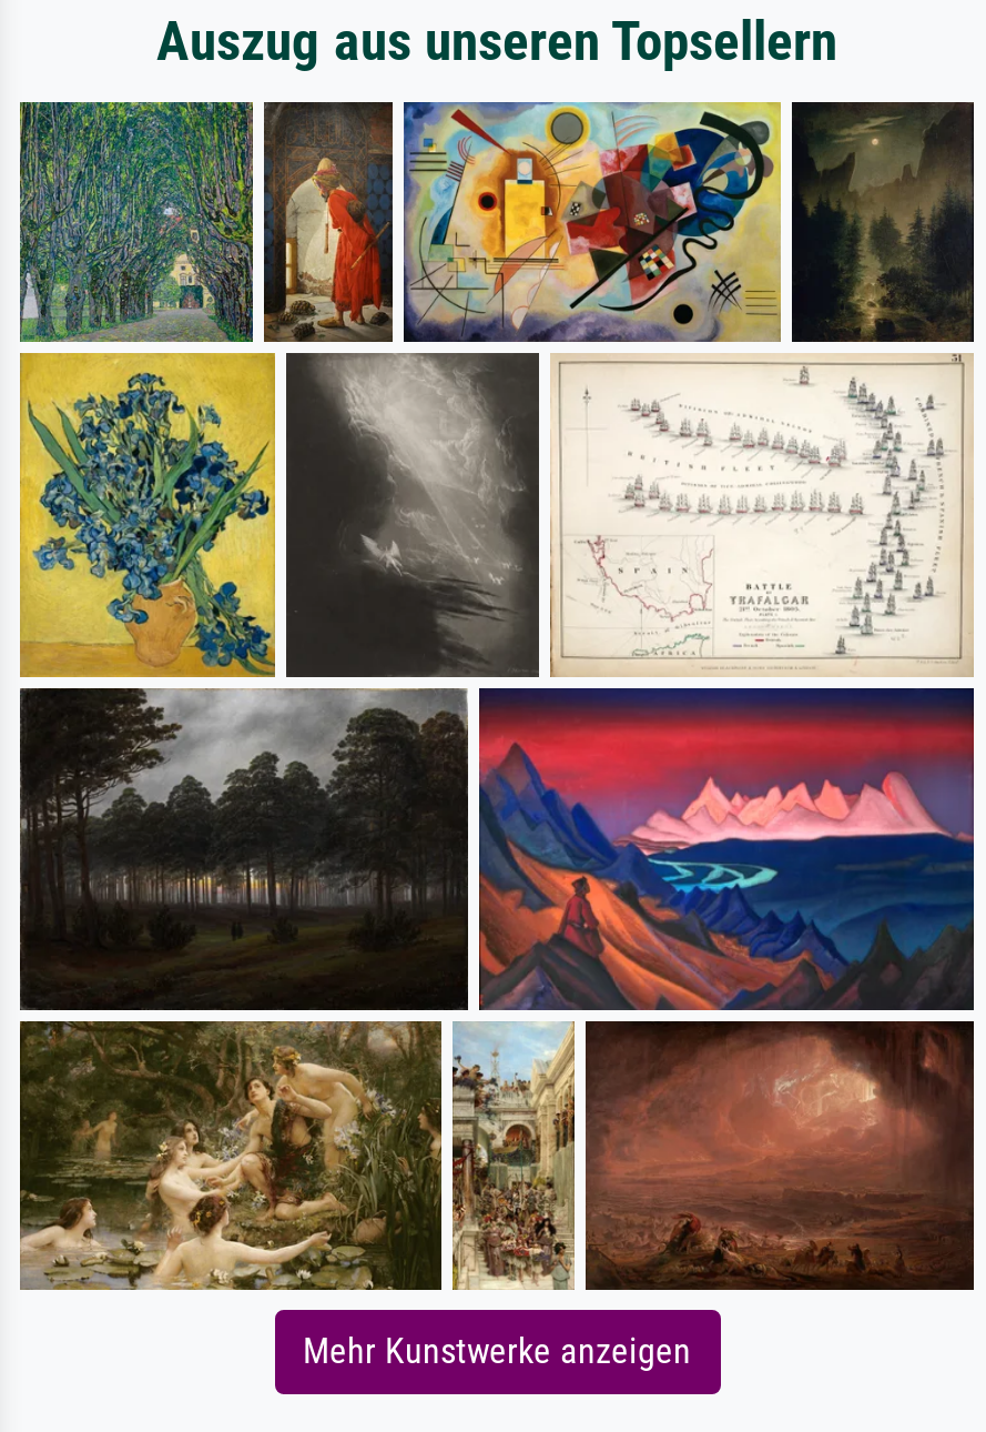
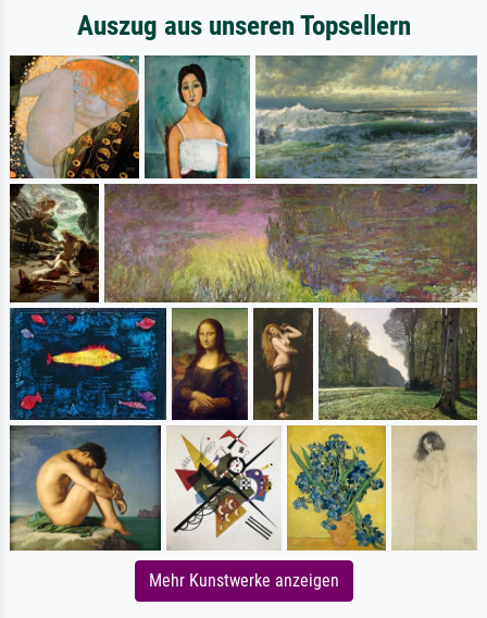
- [image]
+ [image]
